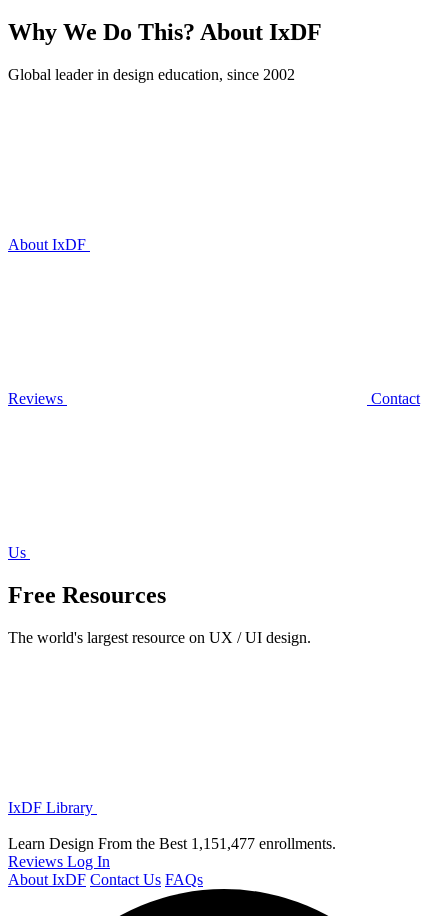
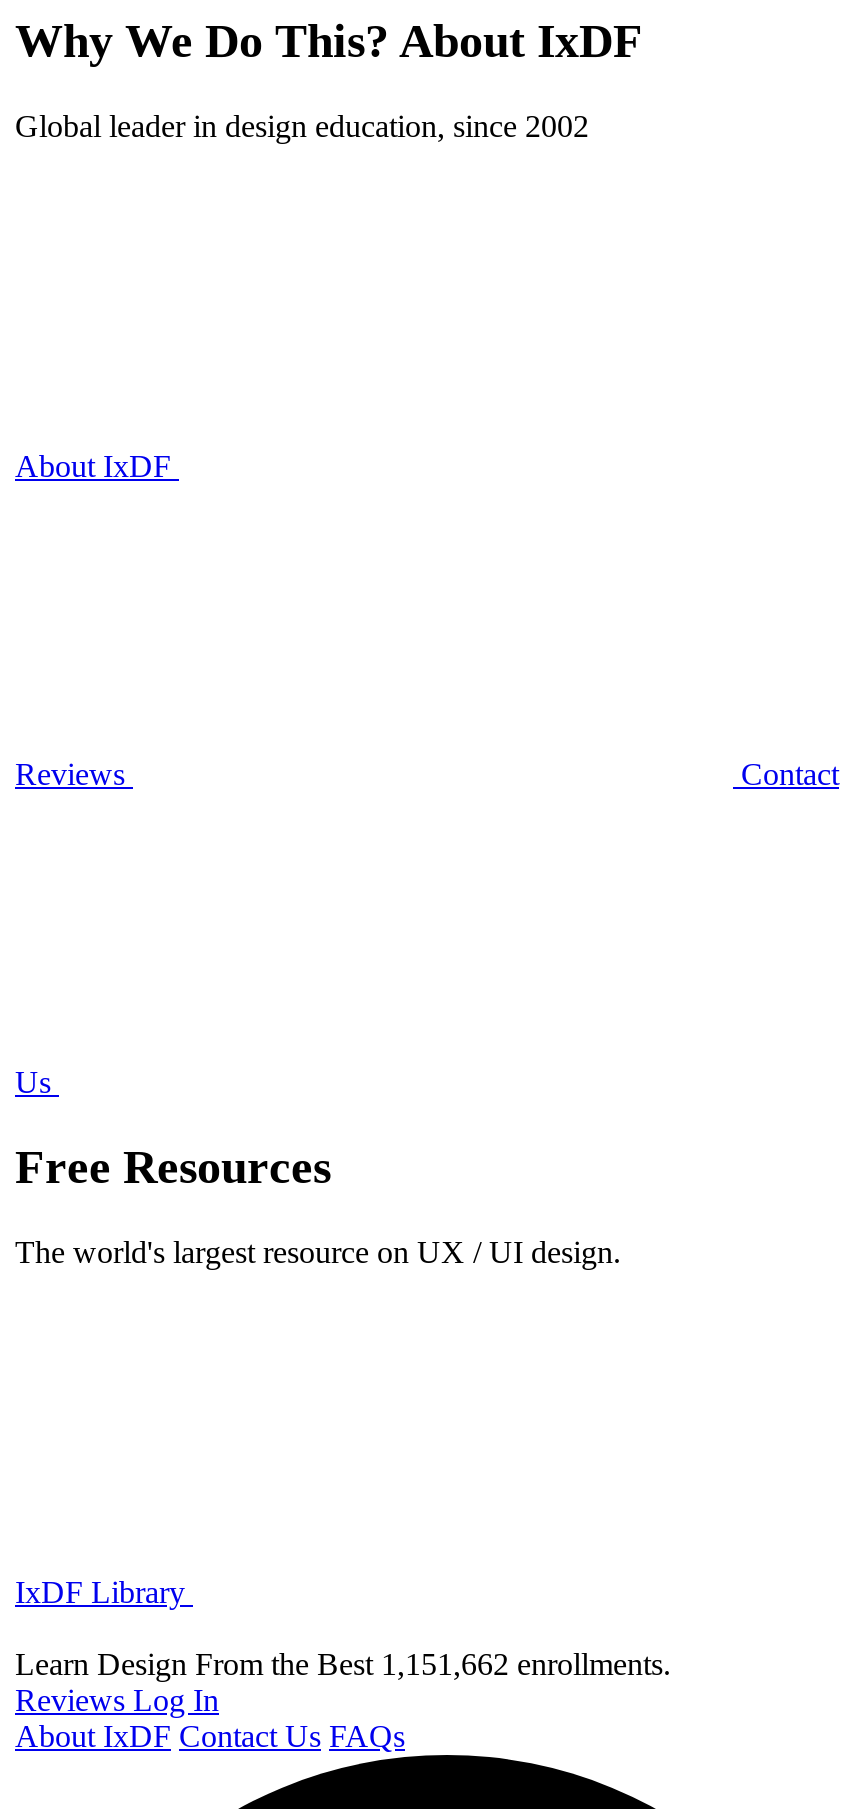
- Learn Design From the Best 1,151,477 enrollments.
+ Learn Design From the Best 1,151,662 enrollments.
